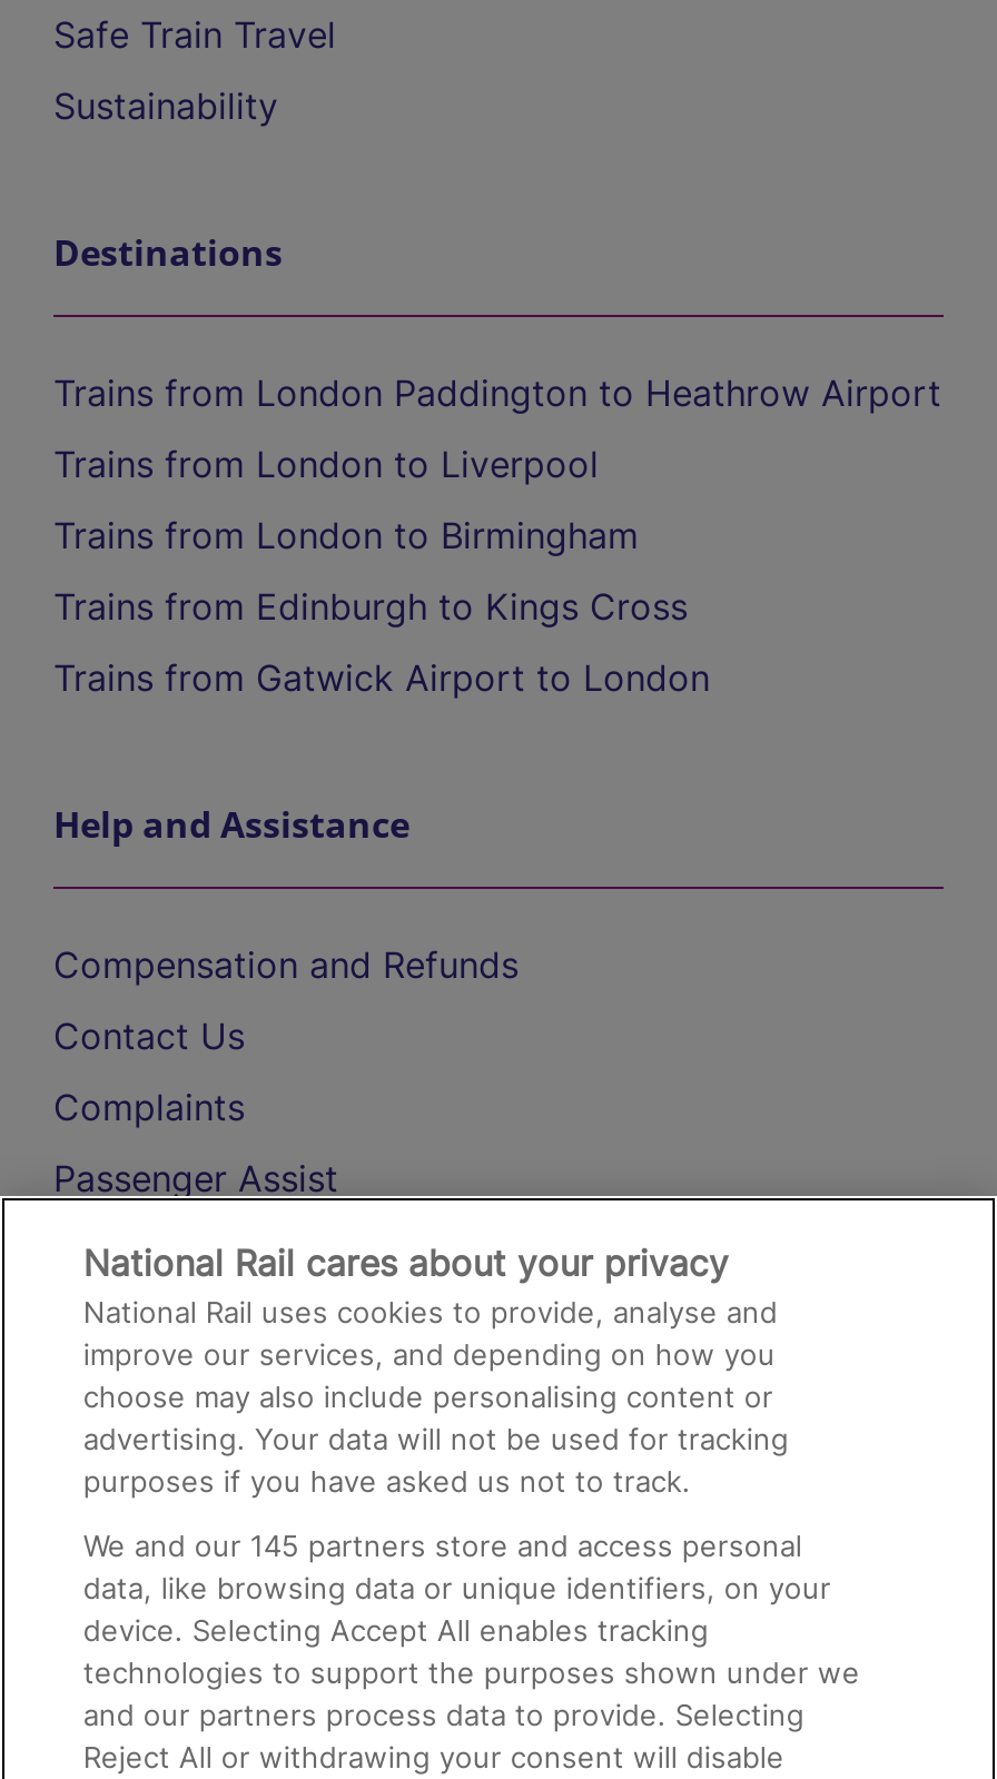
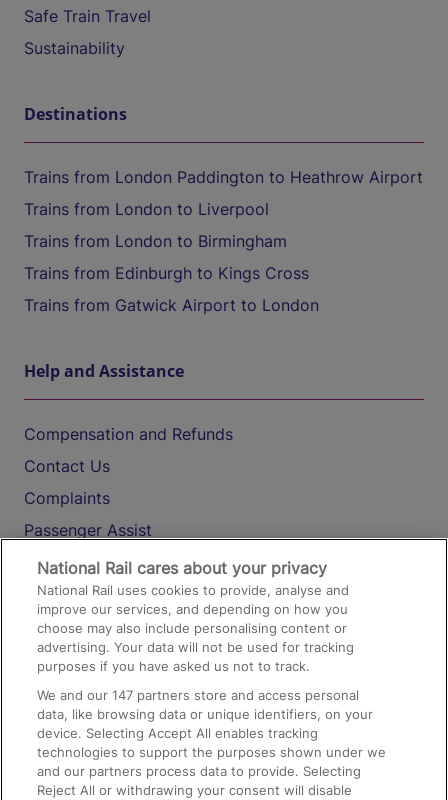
- We and our 145 partners store and access personal
+ We and our 147 partners store and access personal
